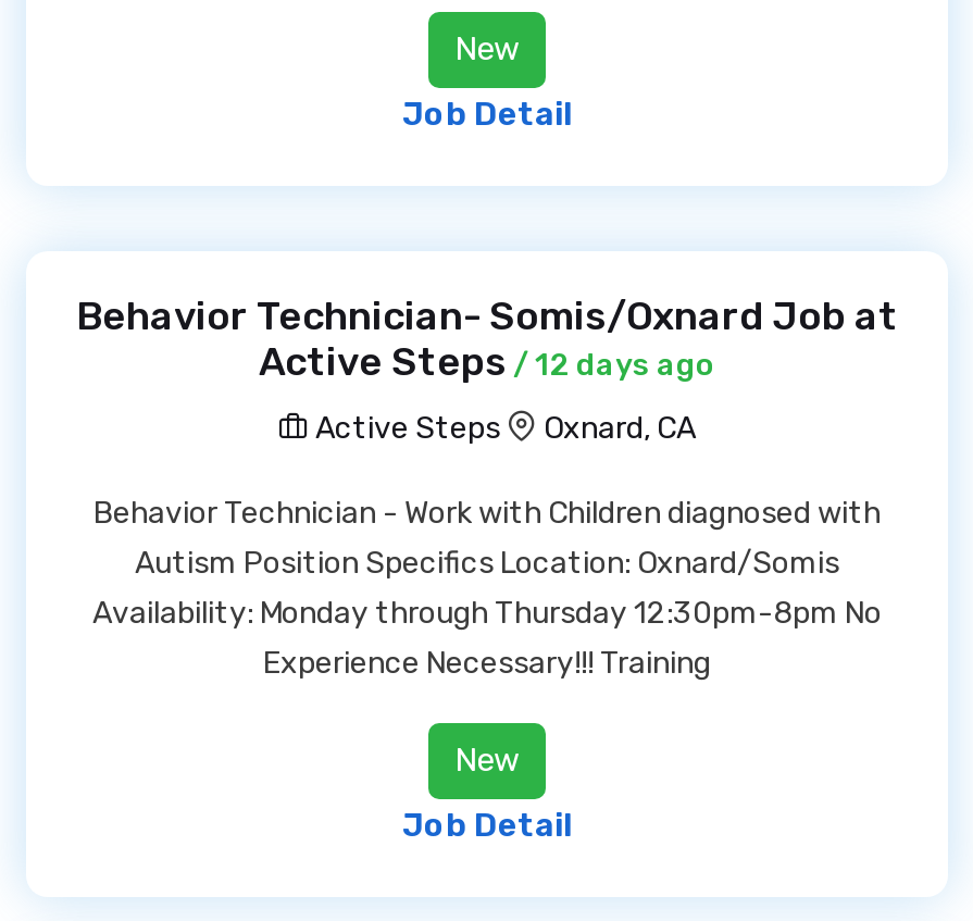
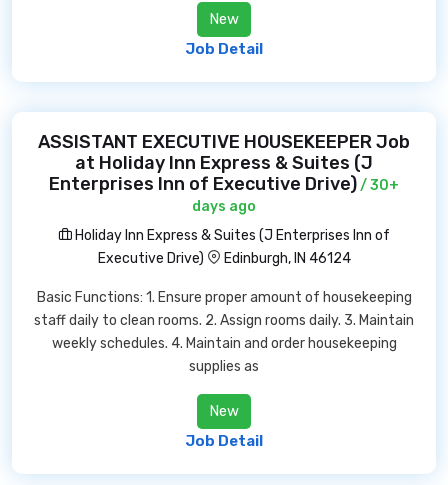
- Behavior Technician- Somis/Oxnard Job at
- Active Steps / 12 days ago
+ ASSISTANT EXECUTIVE HOUSEKEEPER Job
+ at Holiday Inn Express & Suites (J
+ Enterprises Inn of Executive Drive) / 30+
+ days ago

- Active Steps
- Oxnard, CA
+ Holiday Inn Express & Suites (J Enterprises Inn of
+ Executive Drive)
+ Edinburgh, IN 46124

- Behavior Technician - Work with Children diagnosed with
- Autism Position Specifics Location: Oxnard/Somis
- Availability: Monday through Thursday 12:30pm-8pm No
- Experience Necessary!!! Training
+ Basic Functions: 1. Ensure proper amount of housekeeping
+ staff daily to clean rooms. 2. Assign rooms daily. 3. Maintain
+ weekly schedules. 4. Maintain and order housekeeping
+ supplies as
